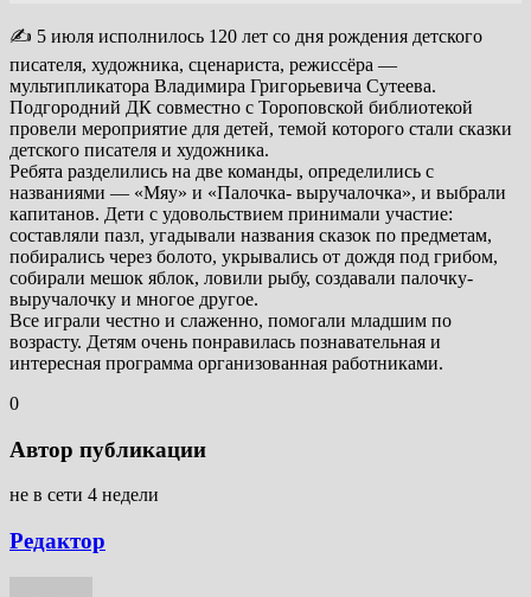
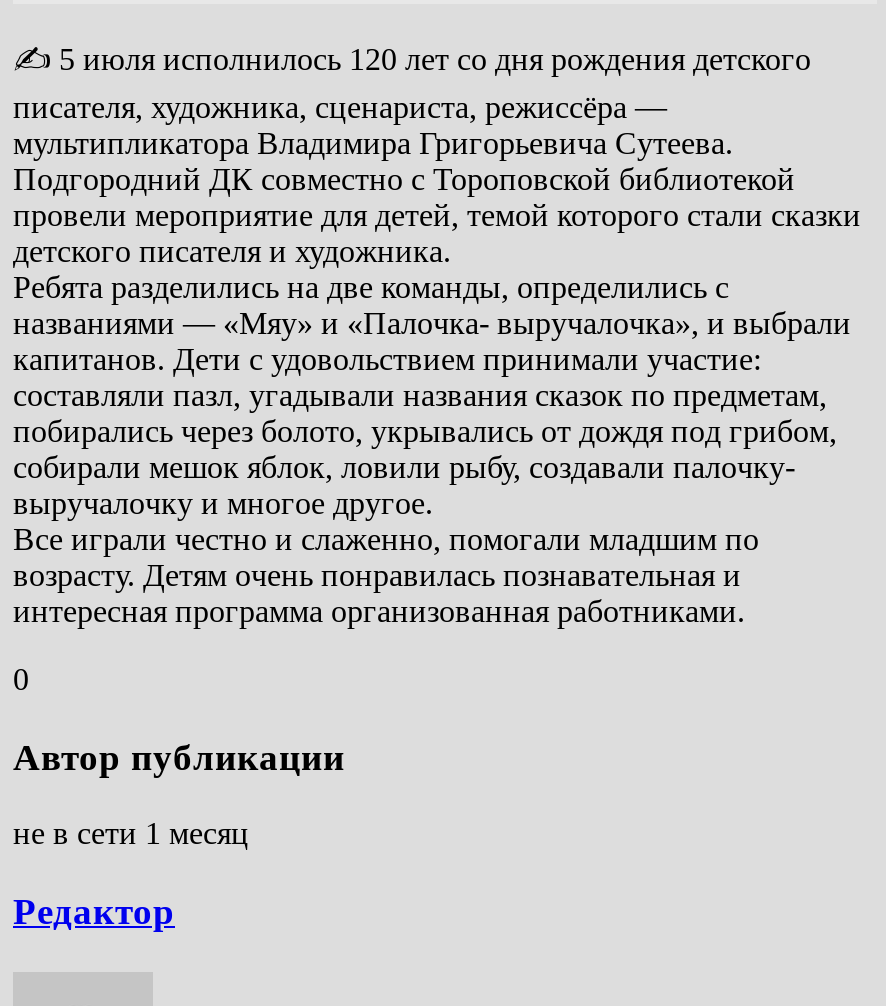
- не в сети 4 недели
+ не в сети 1 месяц
